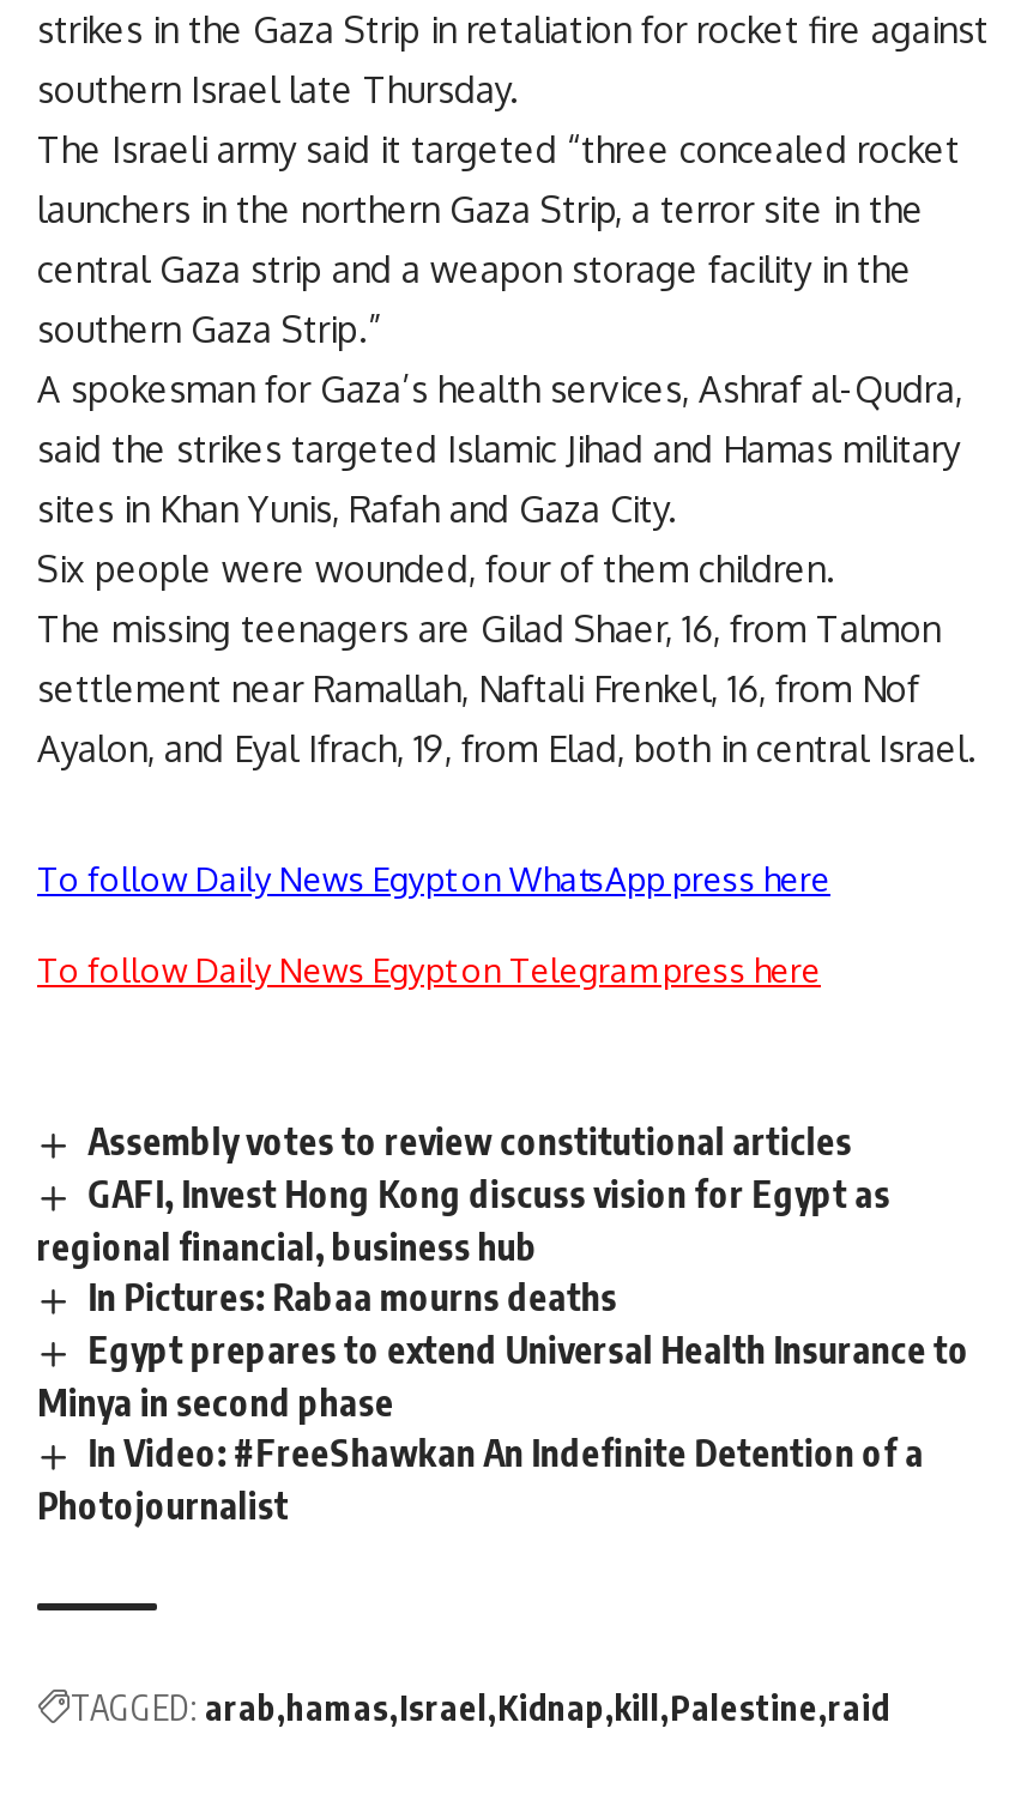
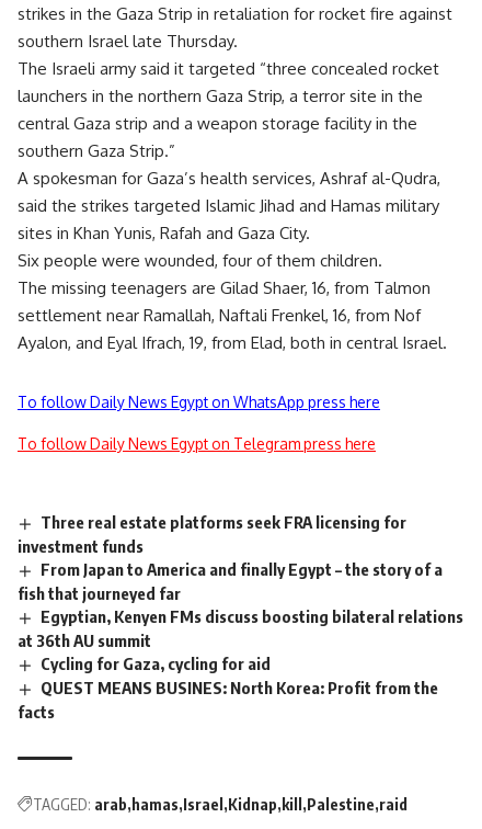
- Assembly votes to review constitutional articles
- GAFI, Invest Hong Kong discuss vision for Egypt as
- regional financial, business hub
- In Pictures: Rabaa mourns deaths
- Egypt prepares to extend Universal Health Insurance to
- Minya in second phase
- In Video: #FreeShawkan An Indefinite Detention of a
- Photojournalist
+ Three real estate platforms seek FRA licensing for
+ investment funds
+ From Japan to America and finally Egypt – the story of a
+ fish that journeyed far
+ Egyptian, Kenyen FMs discuss boosting bilateral relations
+ at 36th AU summit
+ Cycling for Gaza, cycling for aid
+ QUEST MEANS BUSINES: North Korea: Profit from the
+ facts
